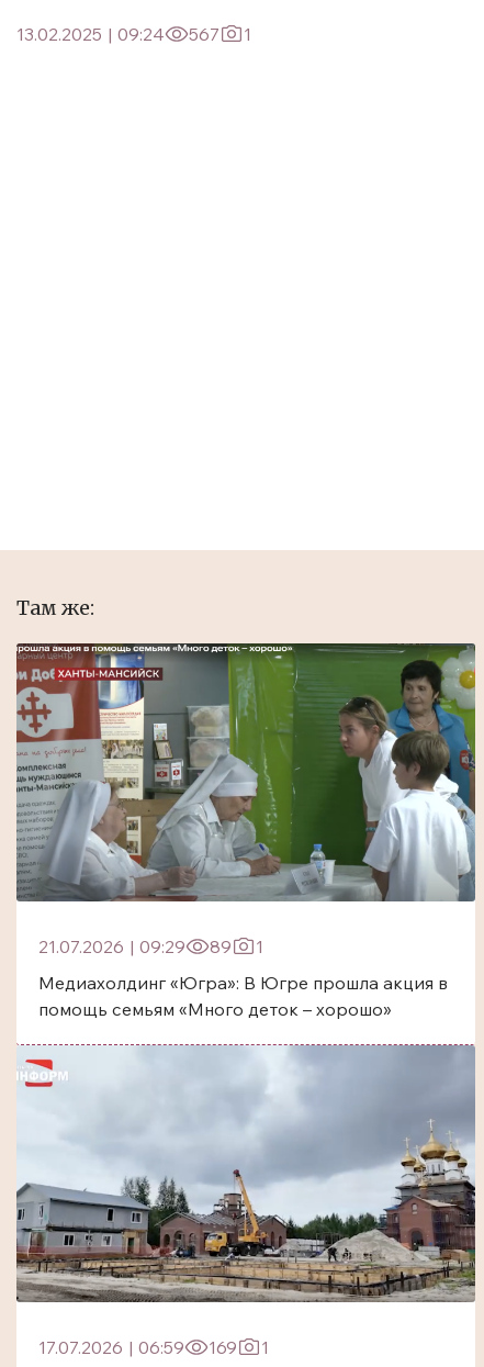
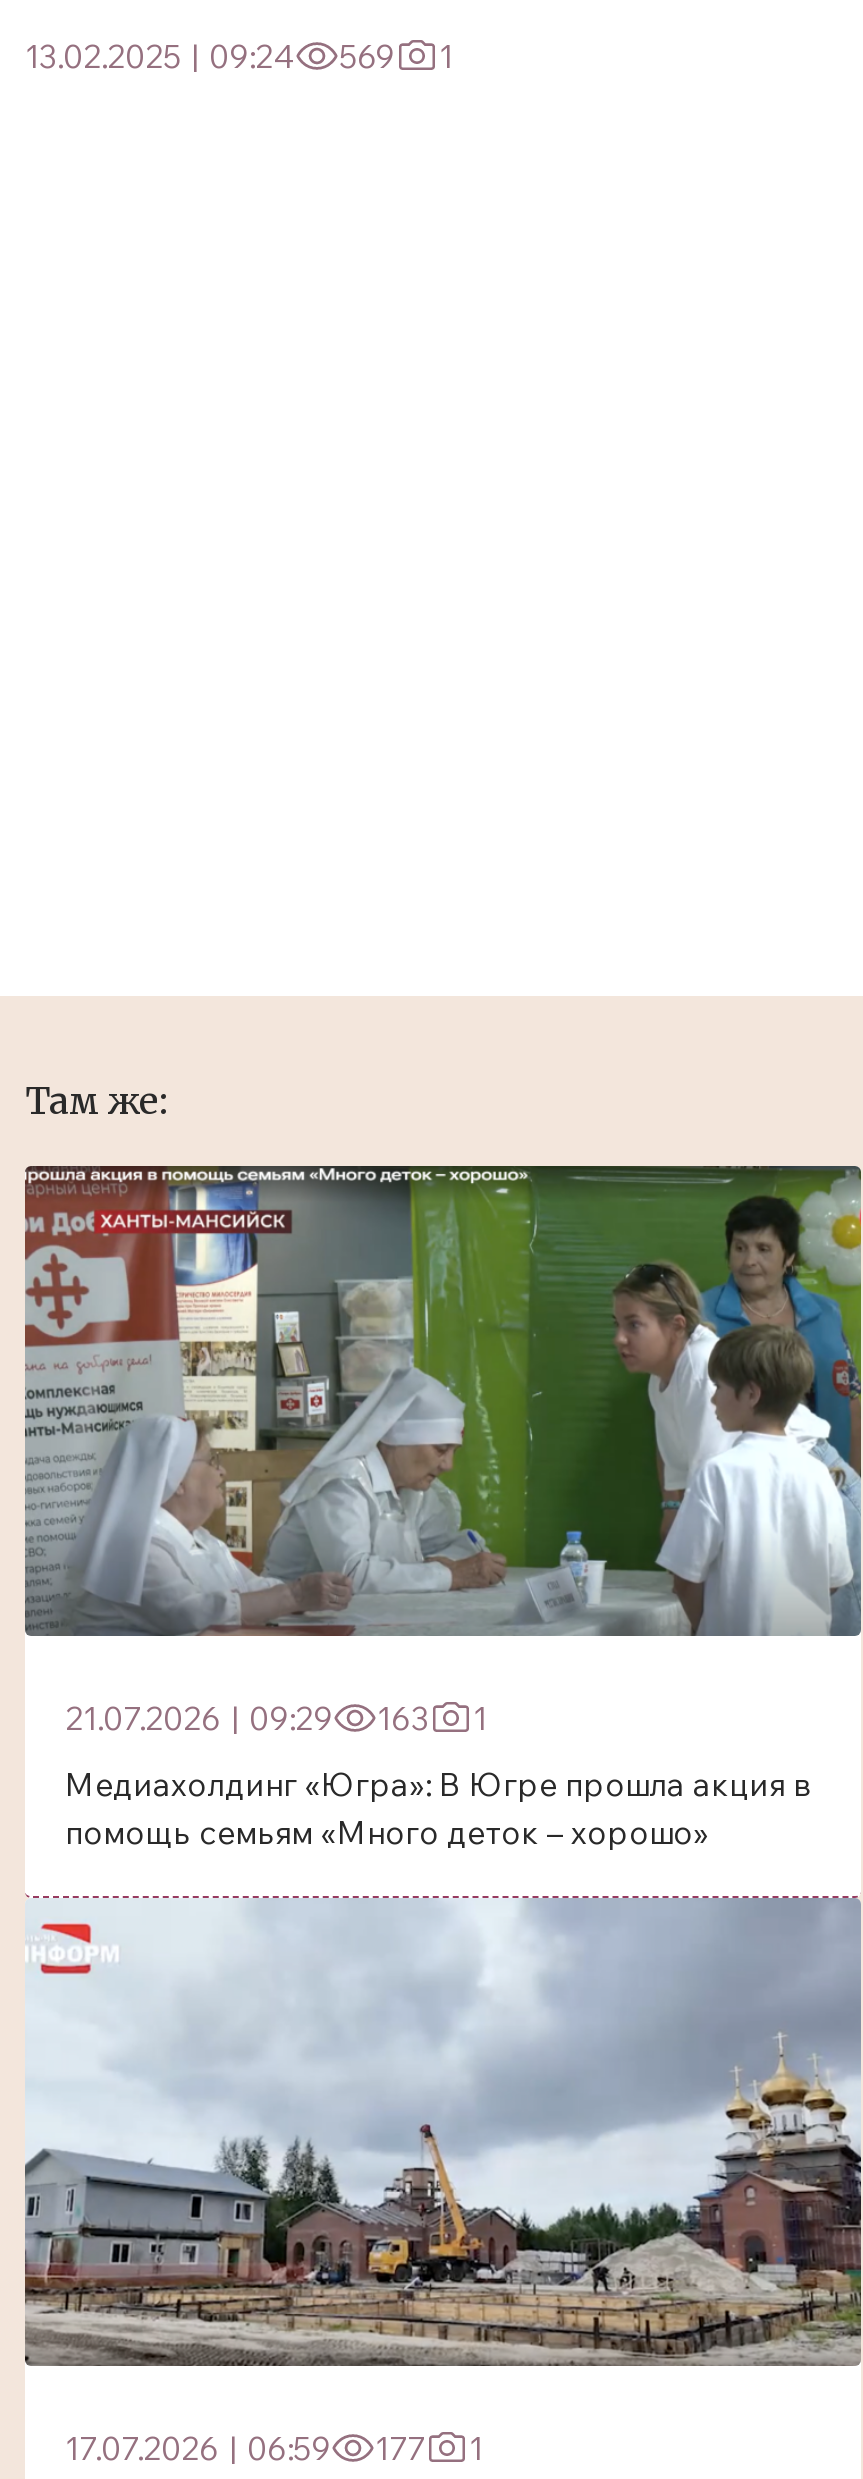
- 567
+ 569

- 89
+ 163

- 169
+ 177
